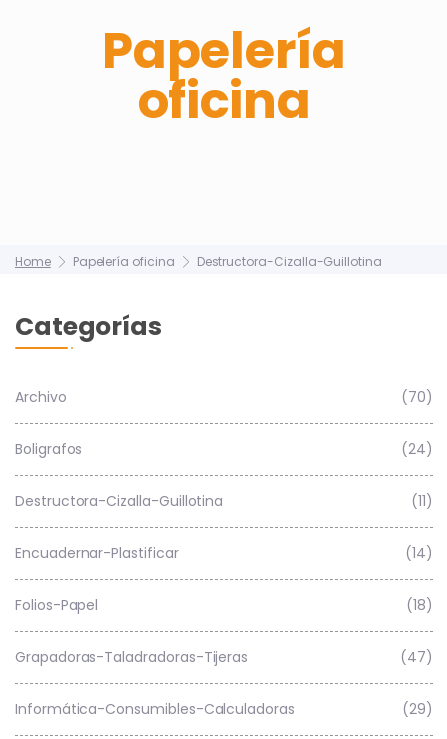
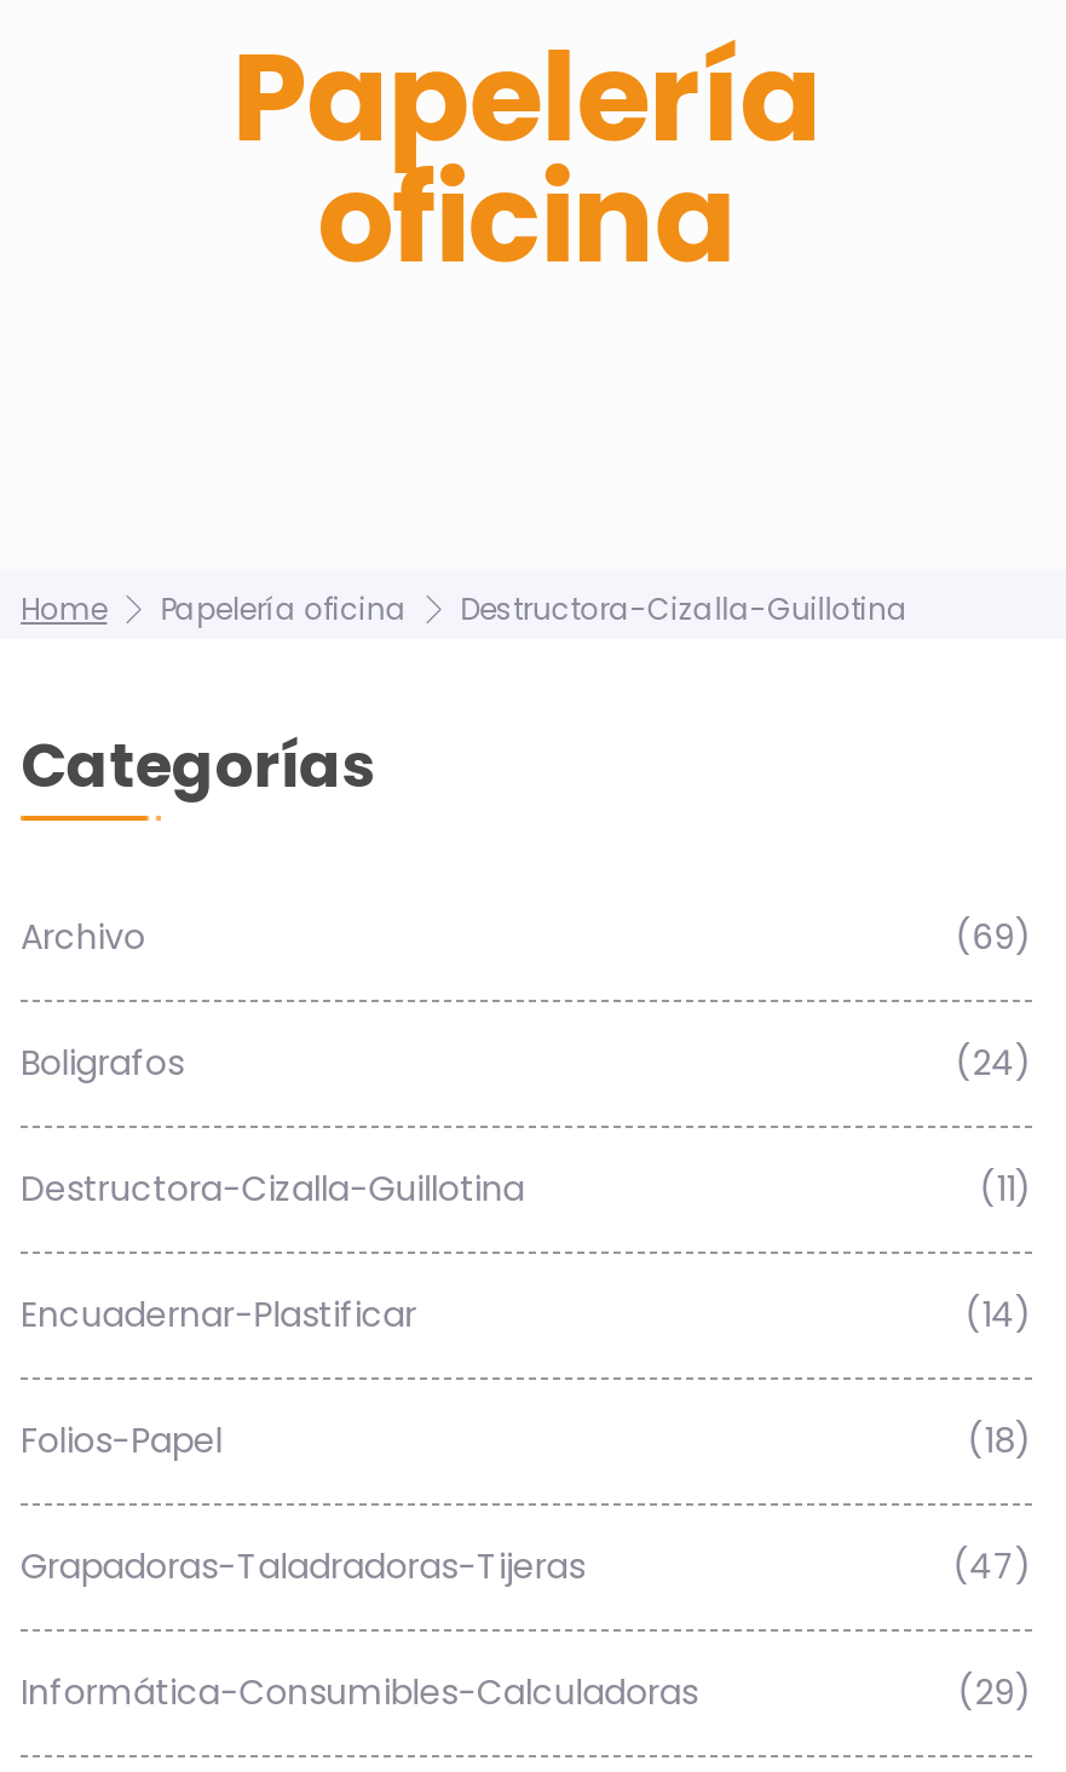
- (70)
+ (69)
